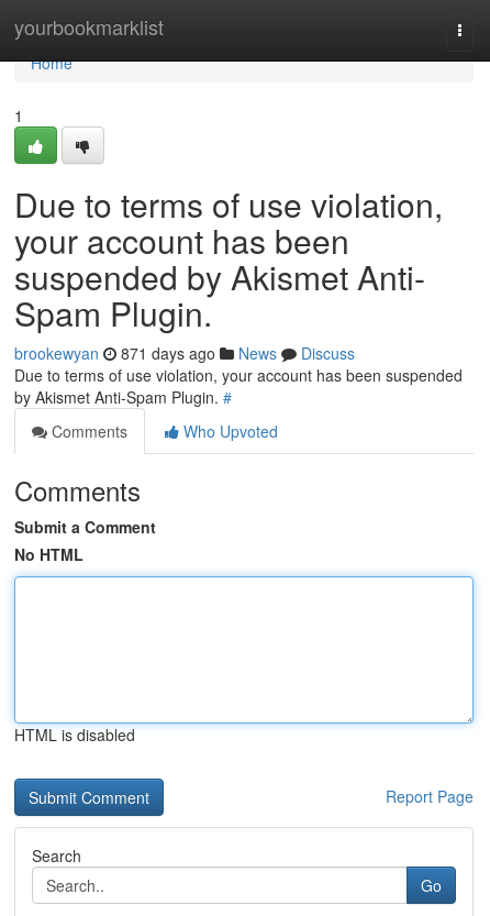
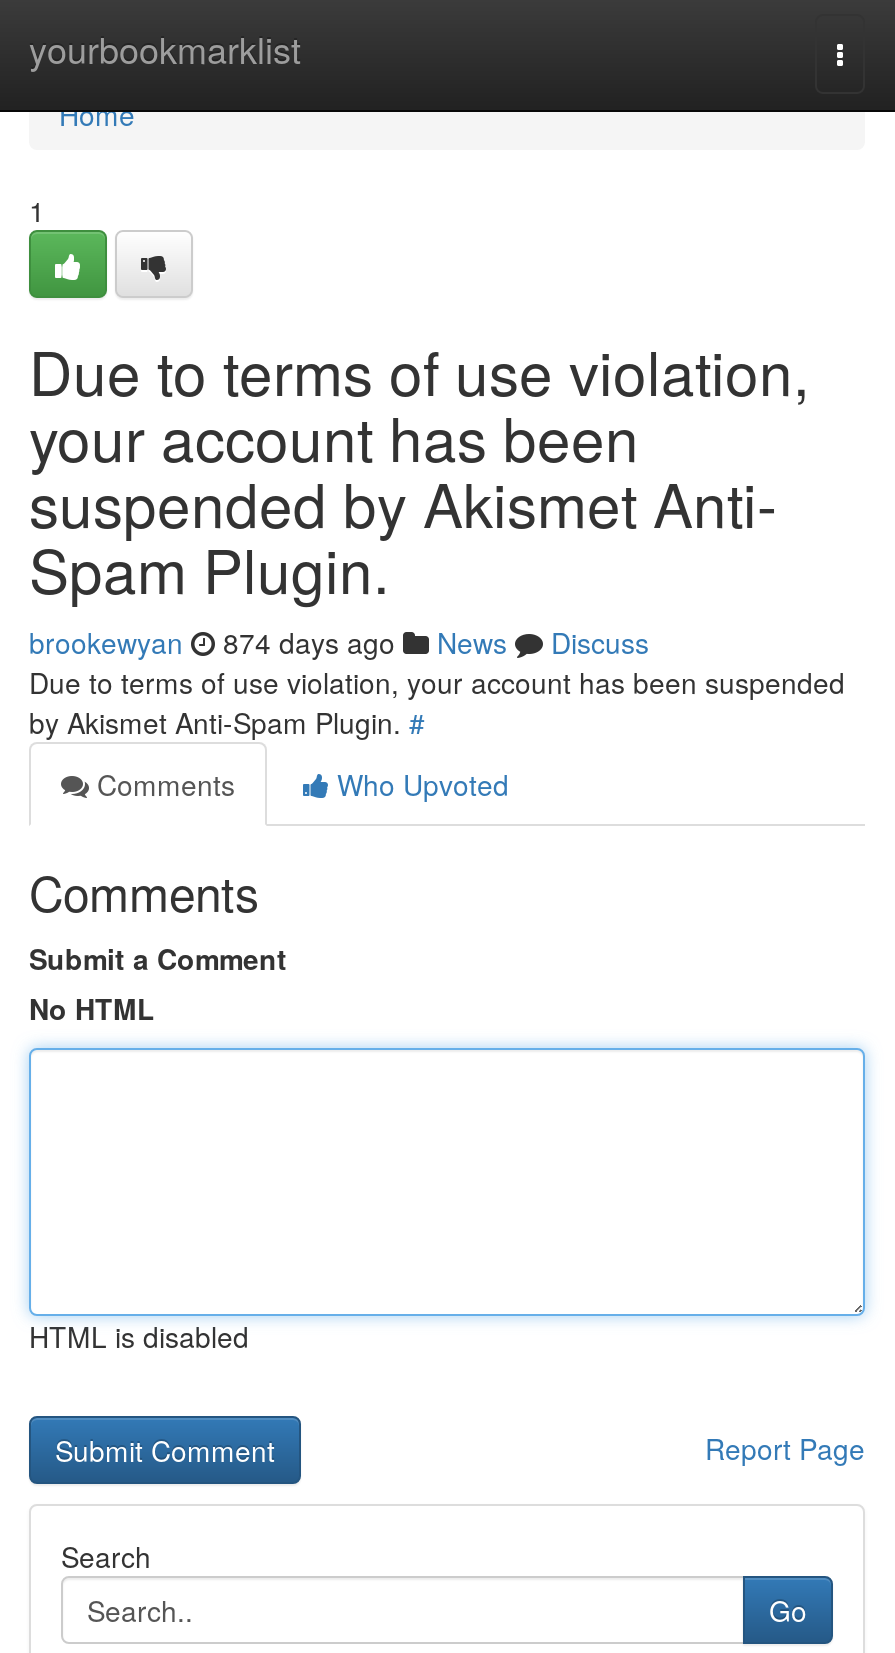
- brookewyan 871 days ago News Discuss
+ brookewyan 874 days ago News Discuss
